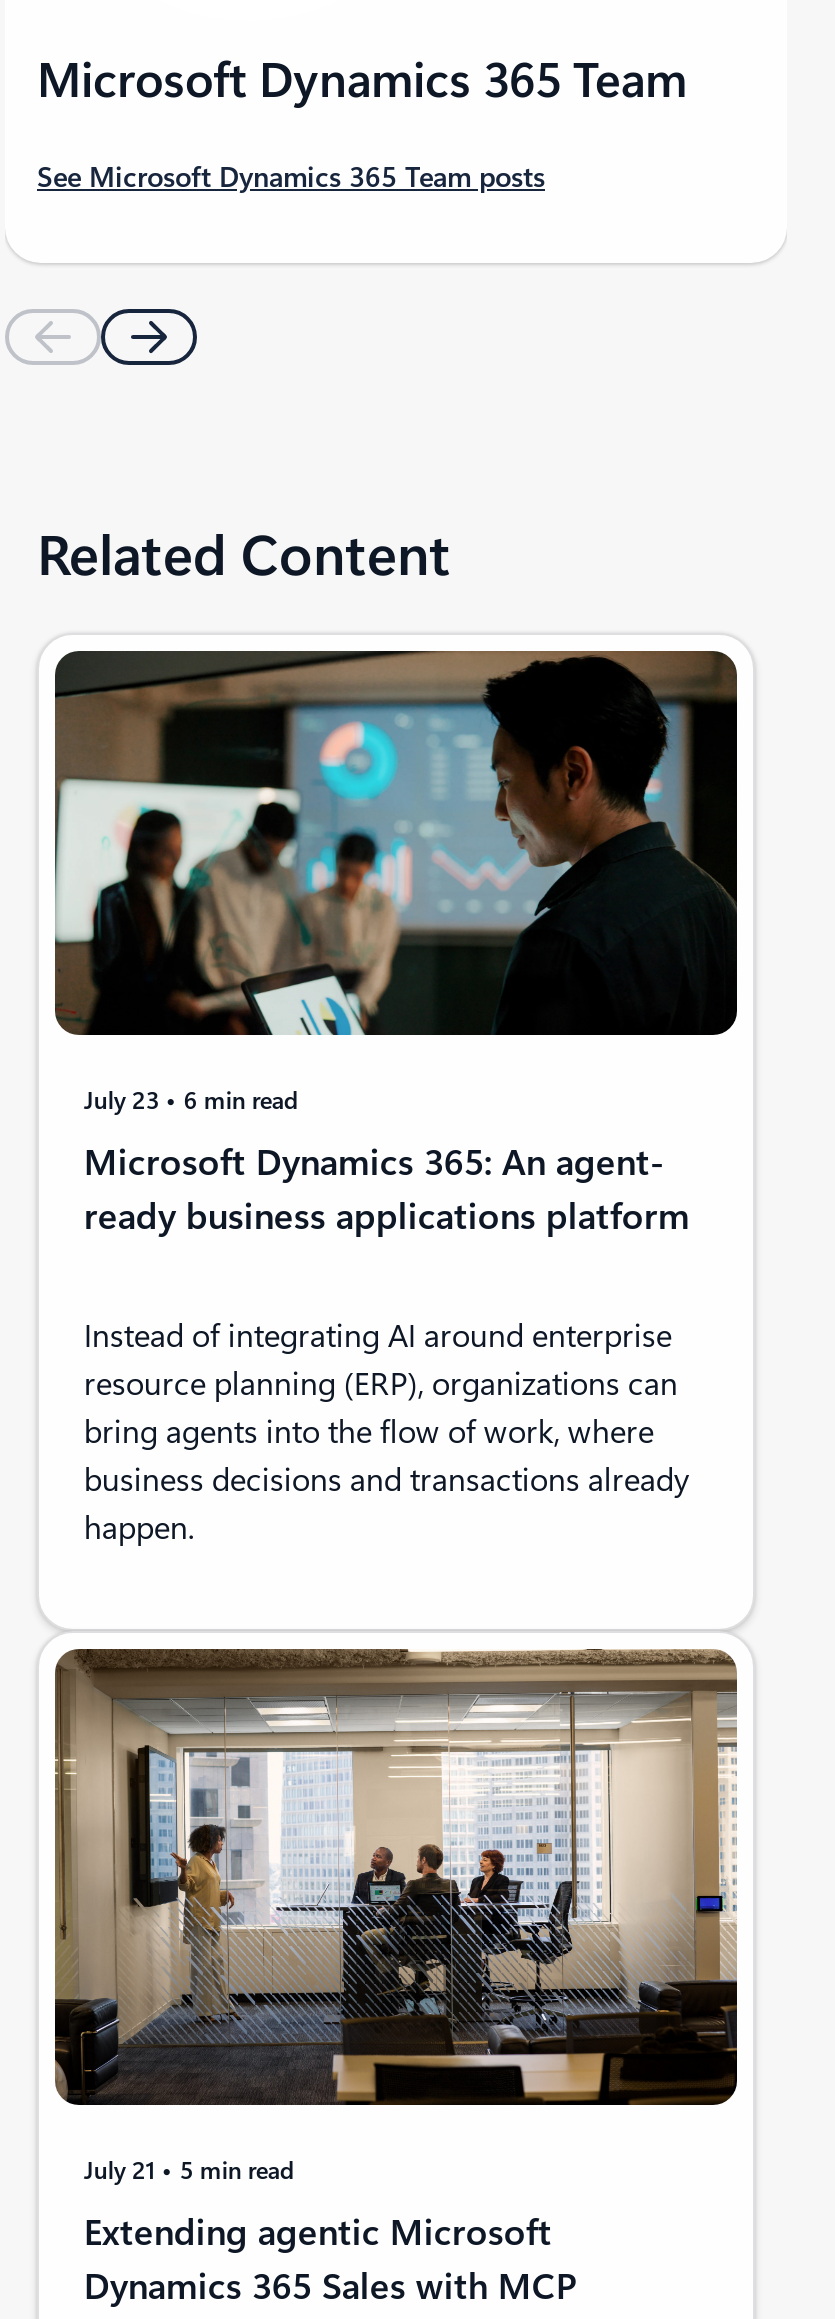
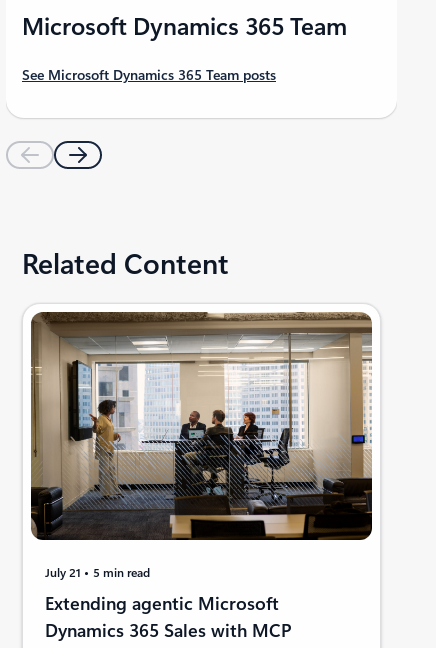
- [image]
- July 23
- 6 min read
- Microsoft Dynamics 365: An agent-
- ready business applications platform
- Instead of integrating AI around enterprise
- resource planning (ERP), organizations can
- bring agents into the flow of work, where
- business decisions and transactions already
- happen.
